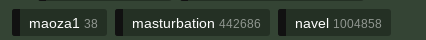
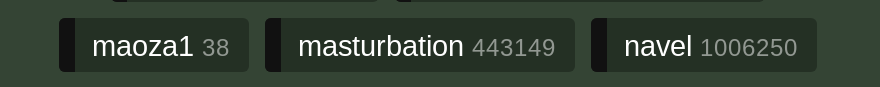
- masturbation 442686
+ masturbation 443149

- navel 1004858
+ navel 1006250
